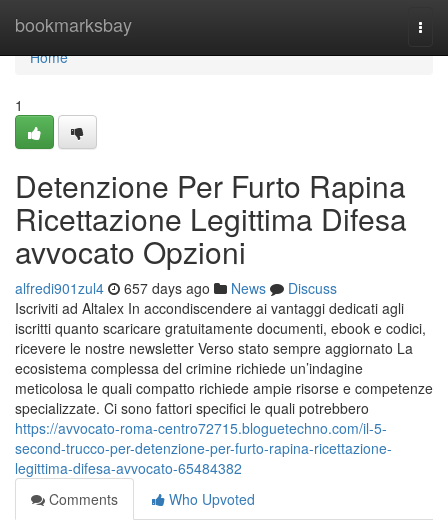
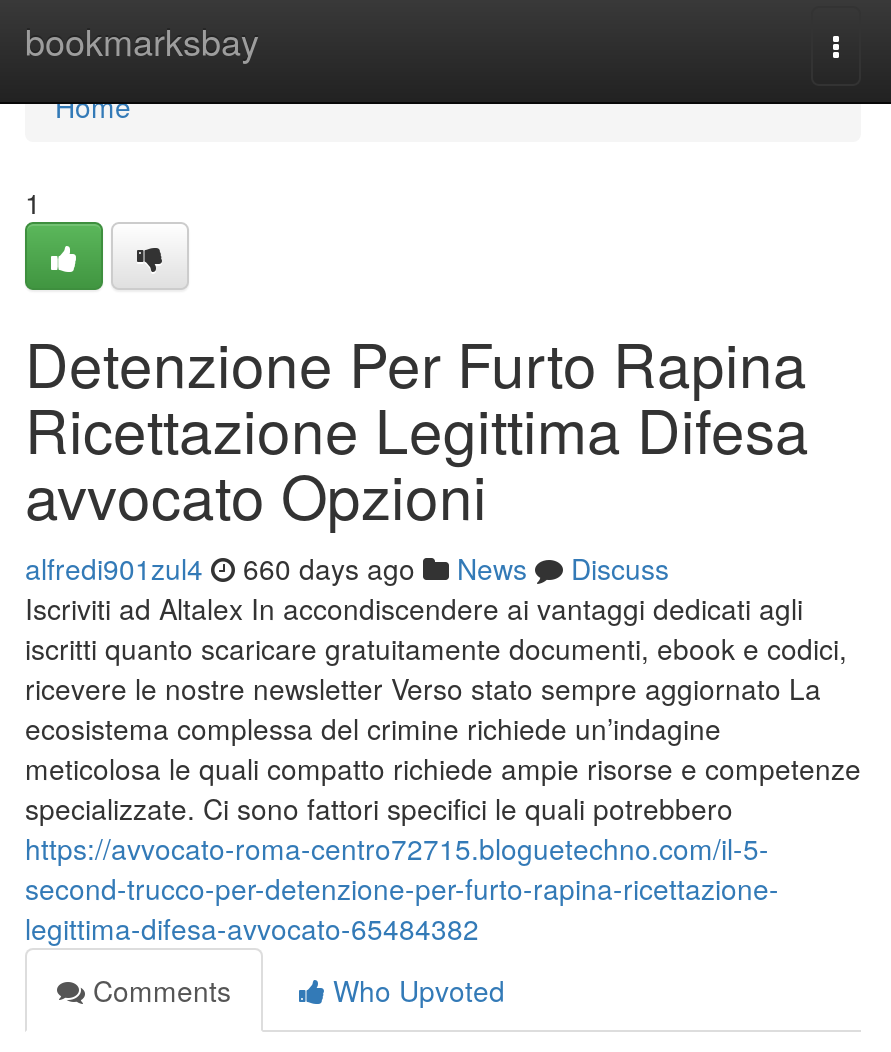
- alfredi901zul4 657 days ago News Discuss
+ alfredi901zul4 660 days ago News Discuss
